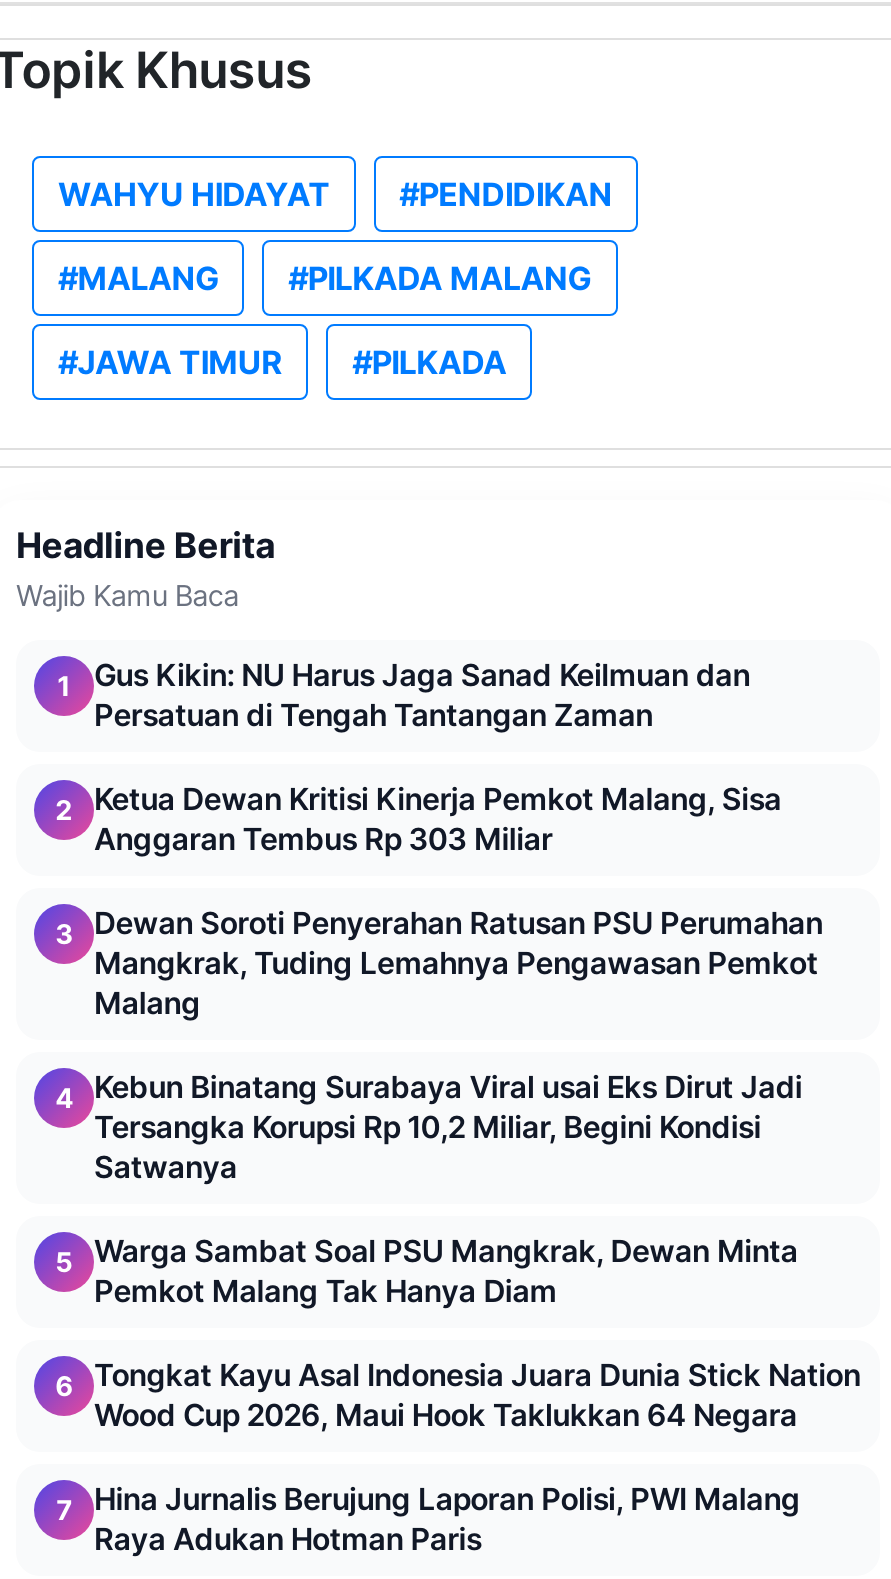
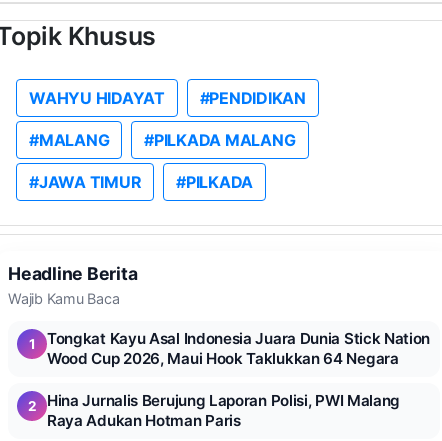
- Gus Kikin: NU Harus Jaga Sanad Keilmuan dan
- Persatuan di Tengah Tantangan Zaman
- 2
- Ketua Dewan Kritisi Kinerja Pemkot Malang, Sisa
- Anggaran Tembus Rp 303 Miliar
- 3
- Dewan Soroti Penyerahan Ratusan PSU Perumahan
- Mangkrak, Tuding Lemahnya Pengawasan Pemkot
- Malang
- 4
- Kebun Binatang Surabaya Viral usai Eks Dirut Jadi
- Tersangka Korupsi Rp 10,2 Miliar, Begini Kondisi
- Satwanya
- 5
- Warga Sambat Soal PSU Mangkrak, Dewan Minta
- Pemkot Malang Tak Hanya Diam
- 6

- 7 Hina Jurnalis Berujung Laporan Polisi, PWI Malang
+ 2 Hina Jurnalis Berujung Laporan Polisi, PWI Malang
